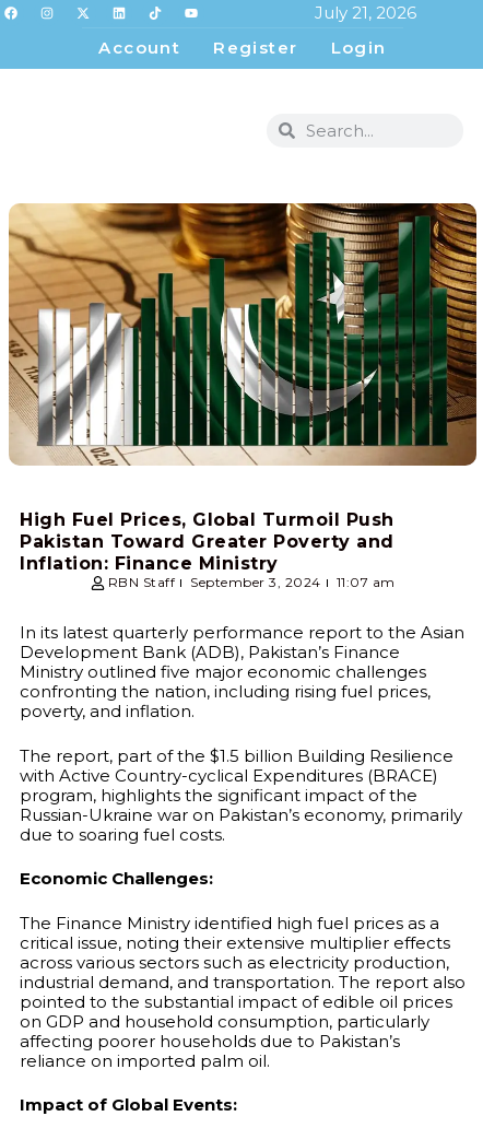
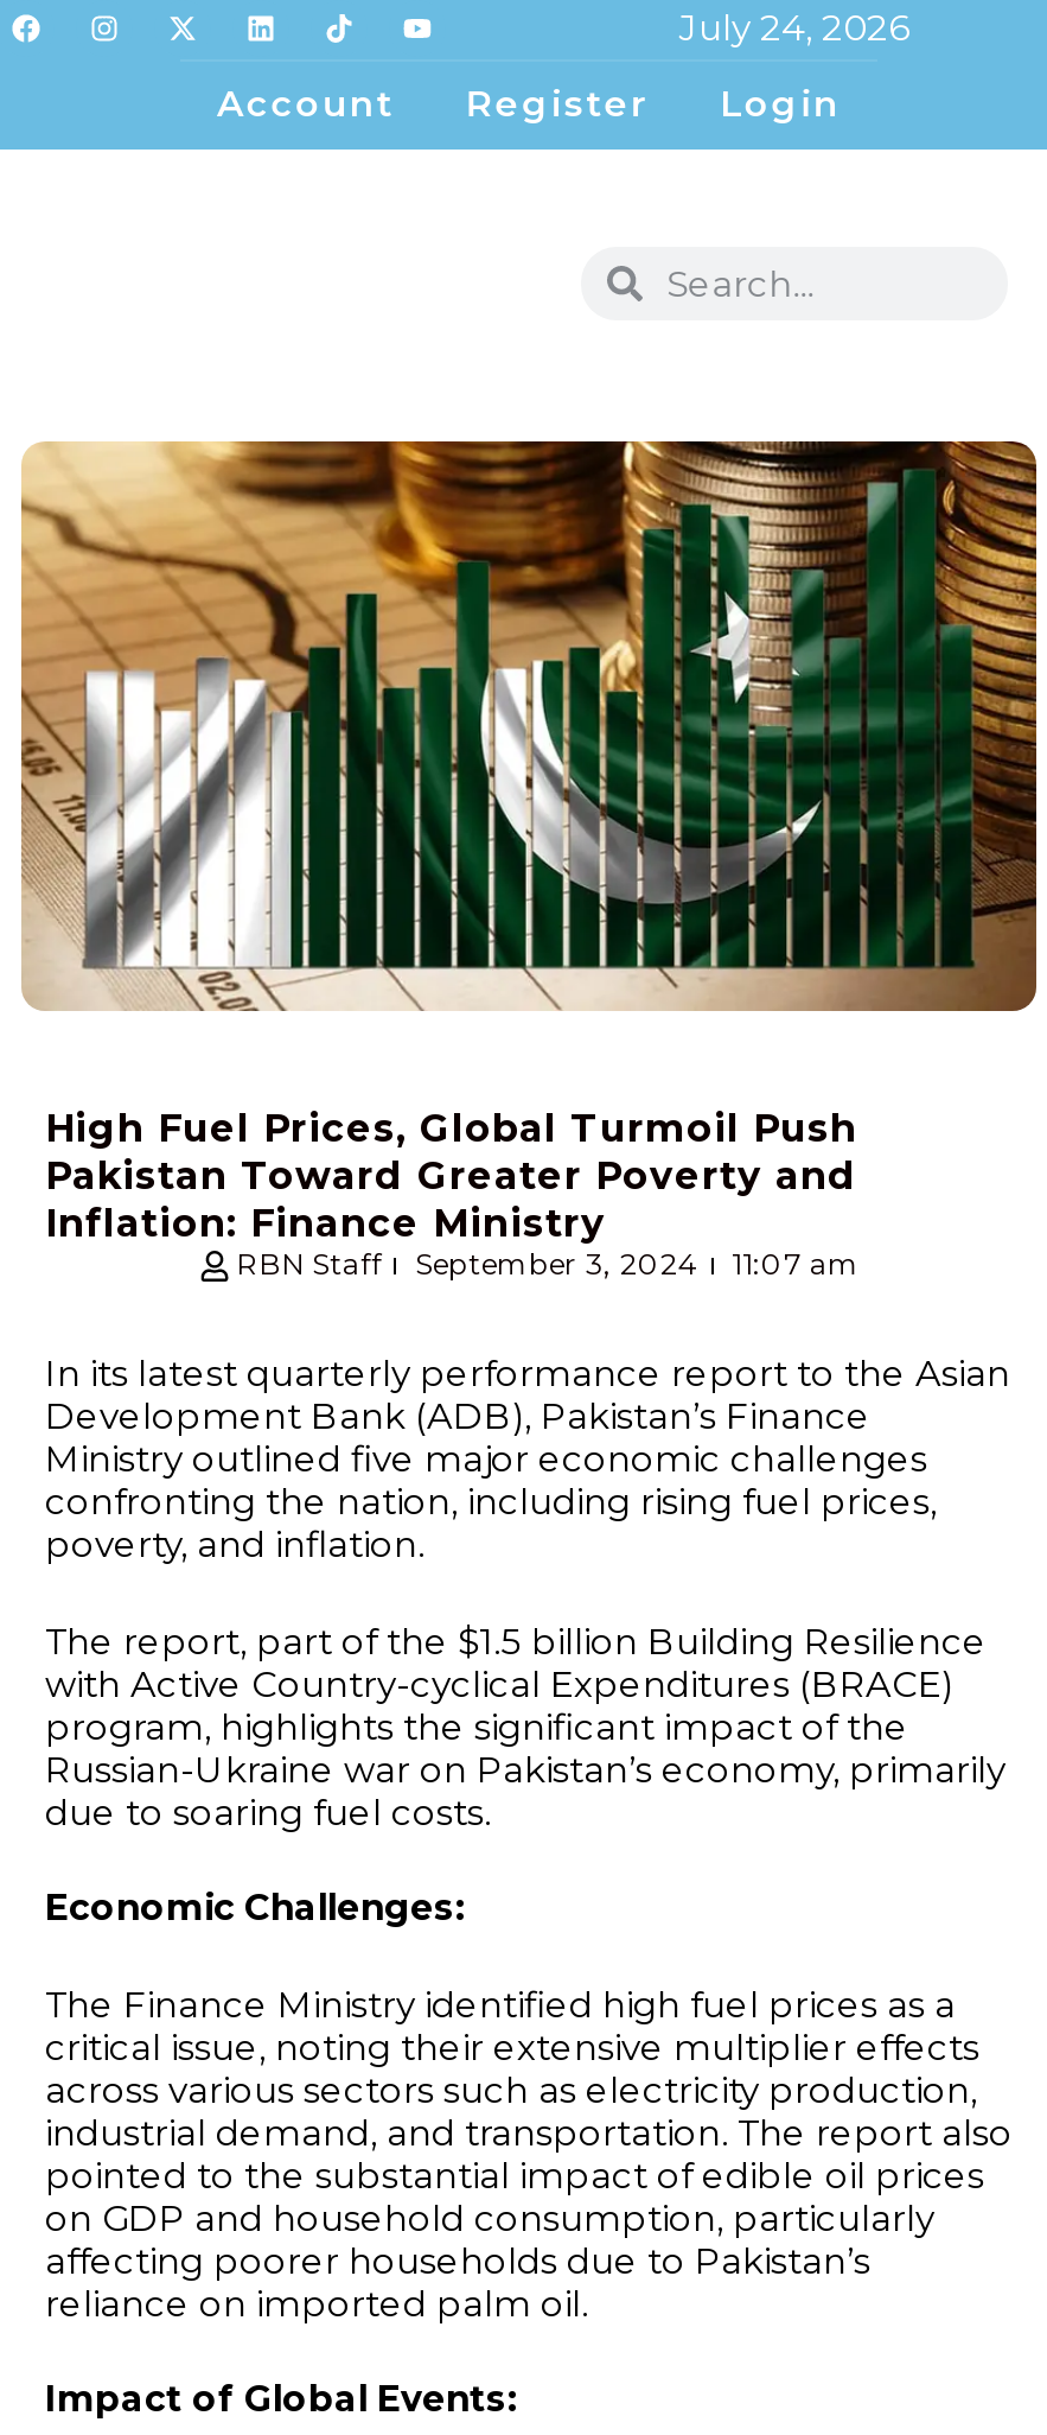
- July 21, 2026
+ July 24, 2026
